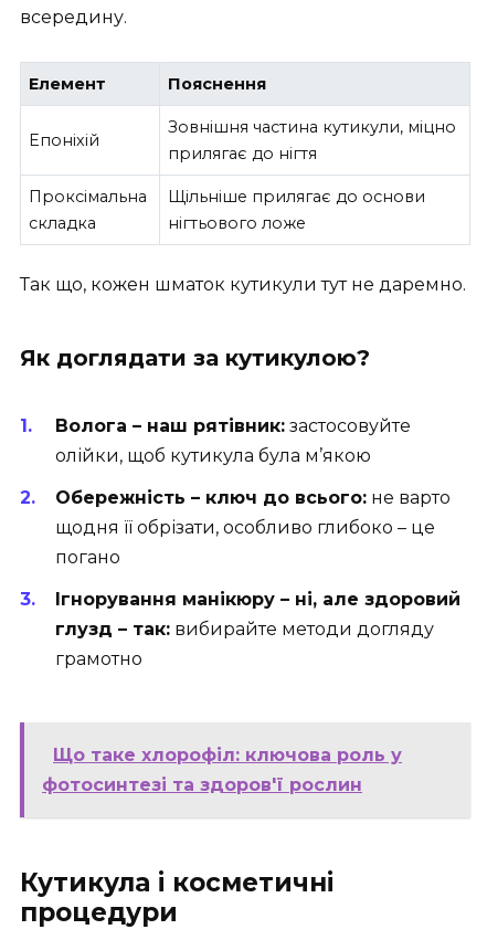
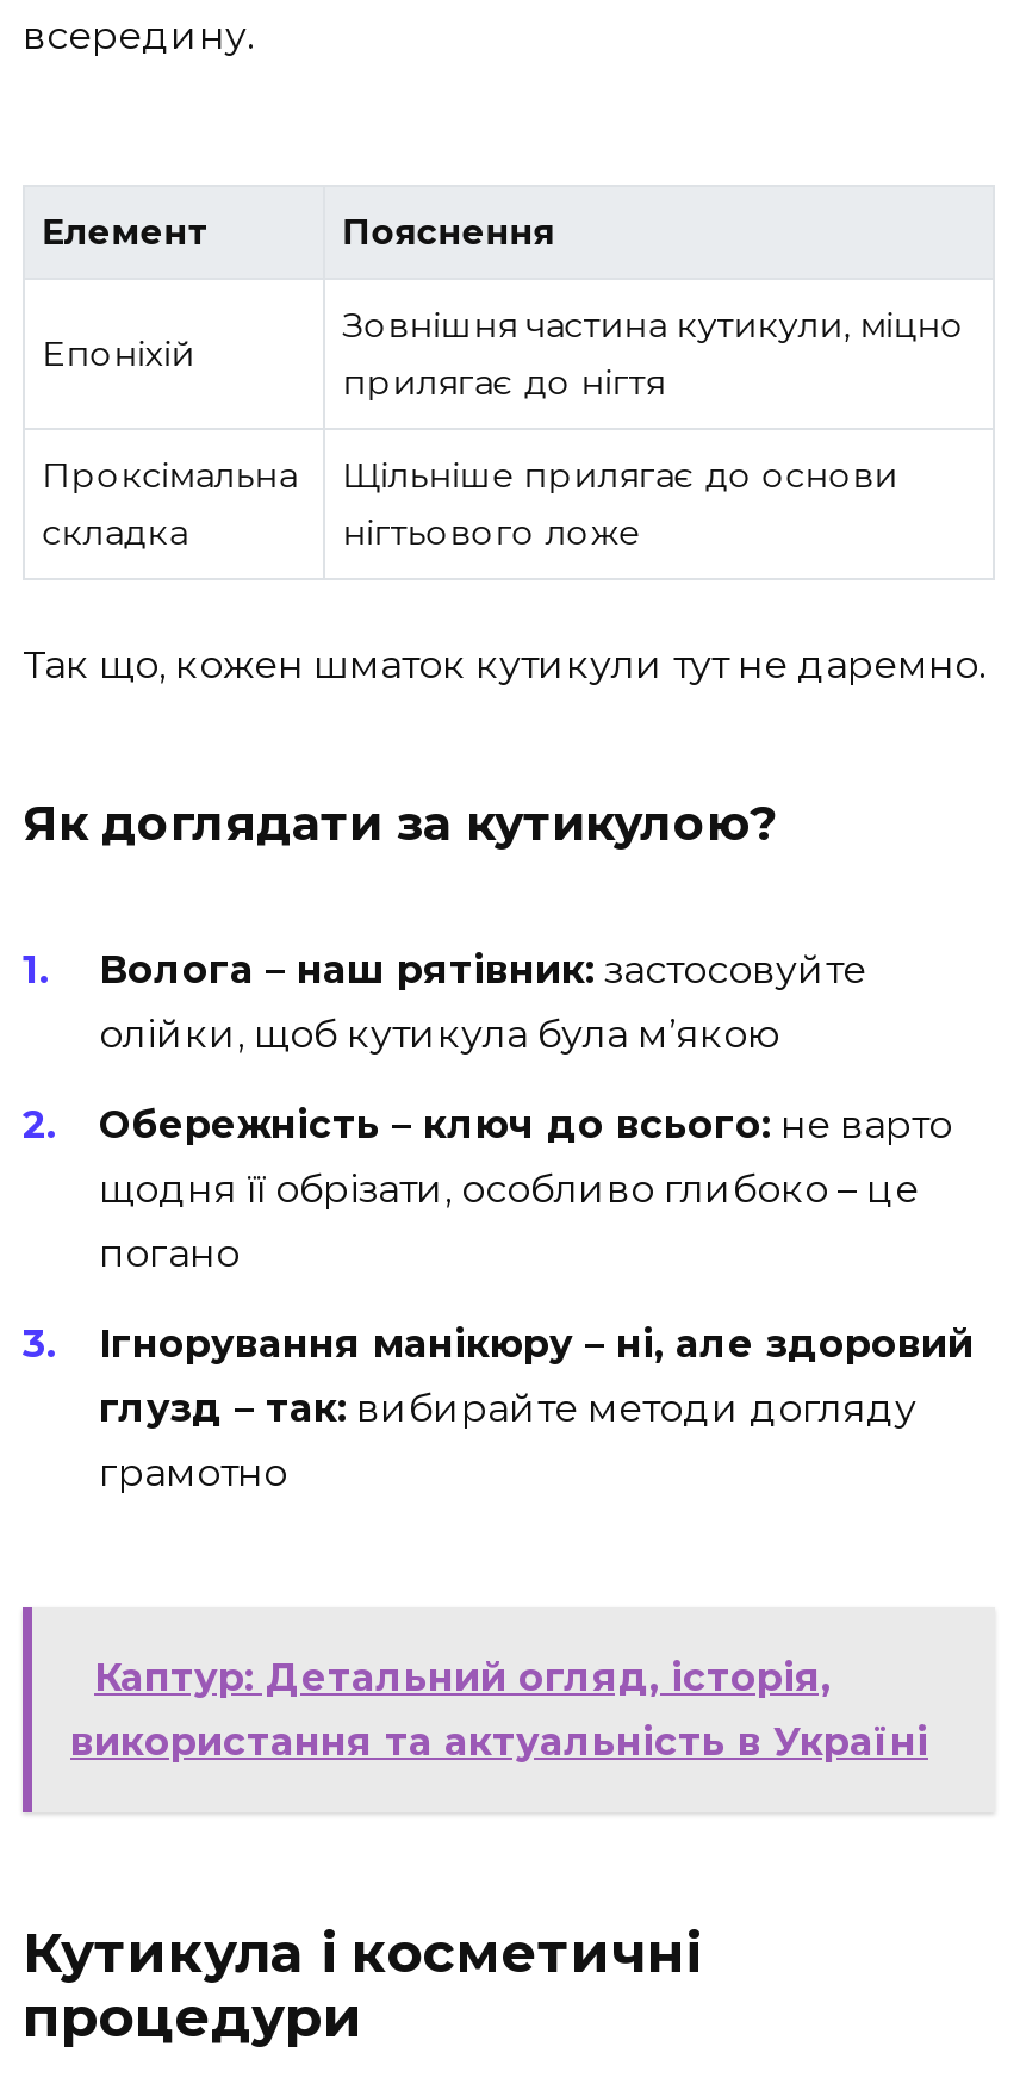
- Що таке хлорофіл: ключова роль у
- фотосинтезі та здоров'ї рослин
+ Каптур: Детальний огляд, історія,
+ використання та актуальність в Україні
